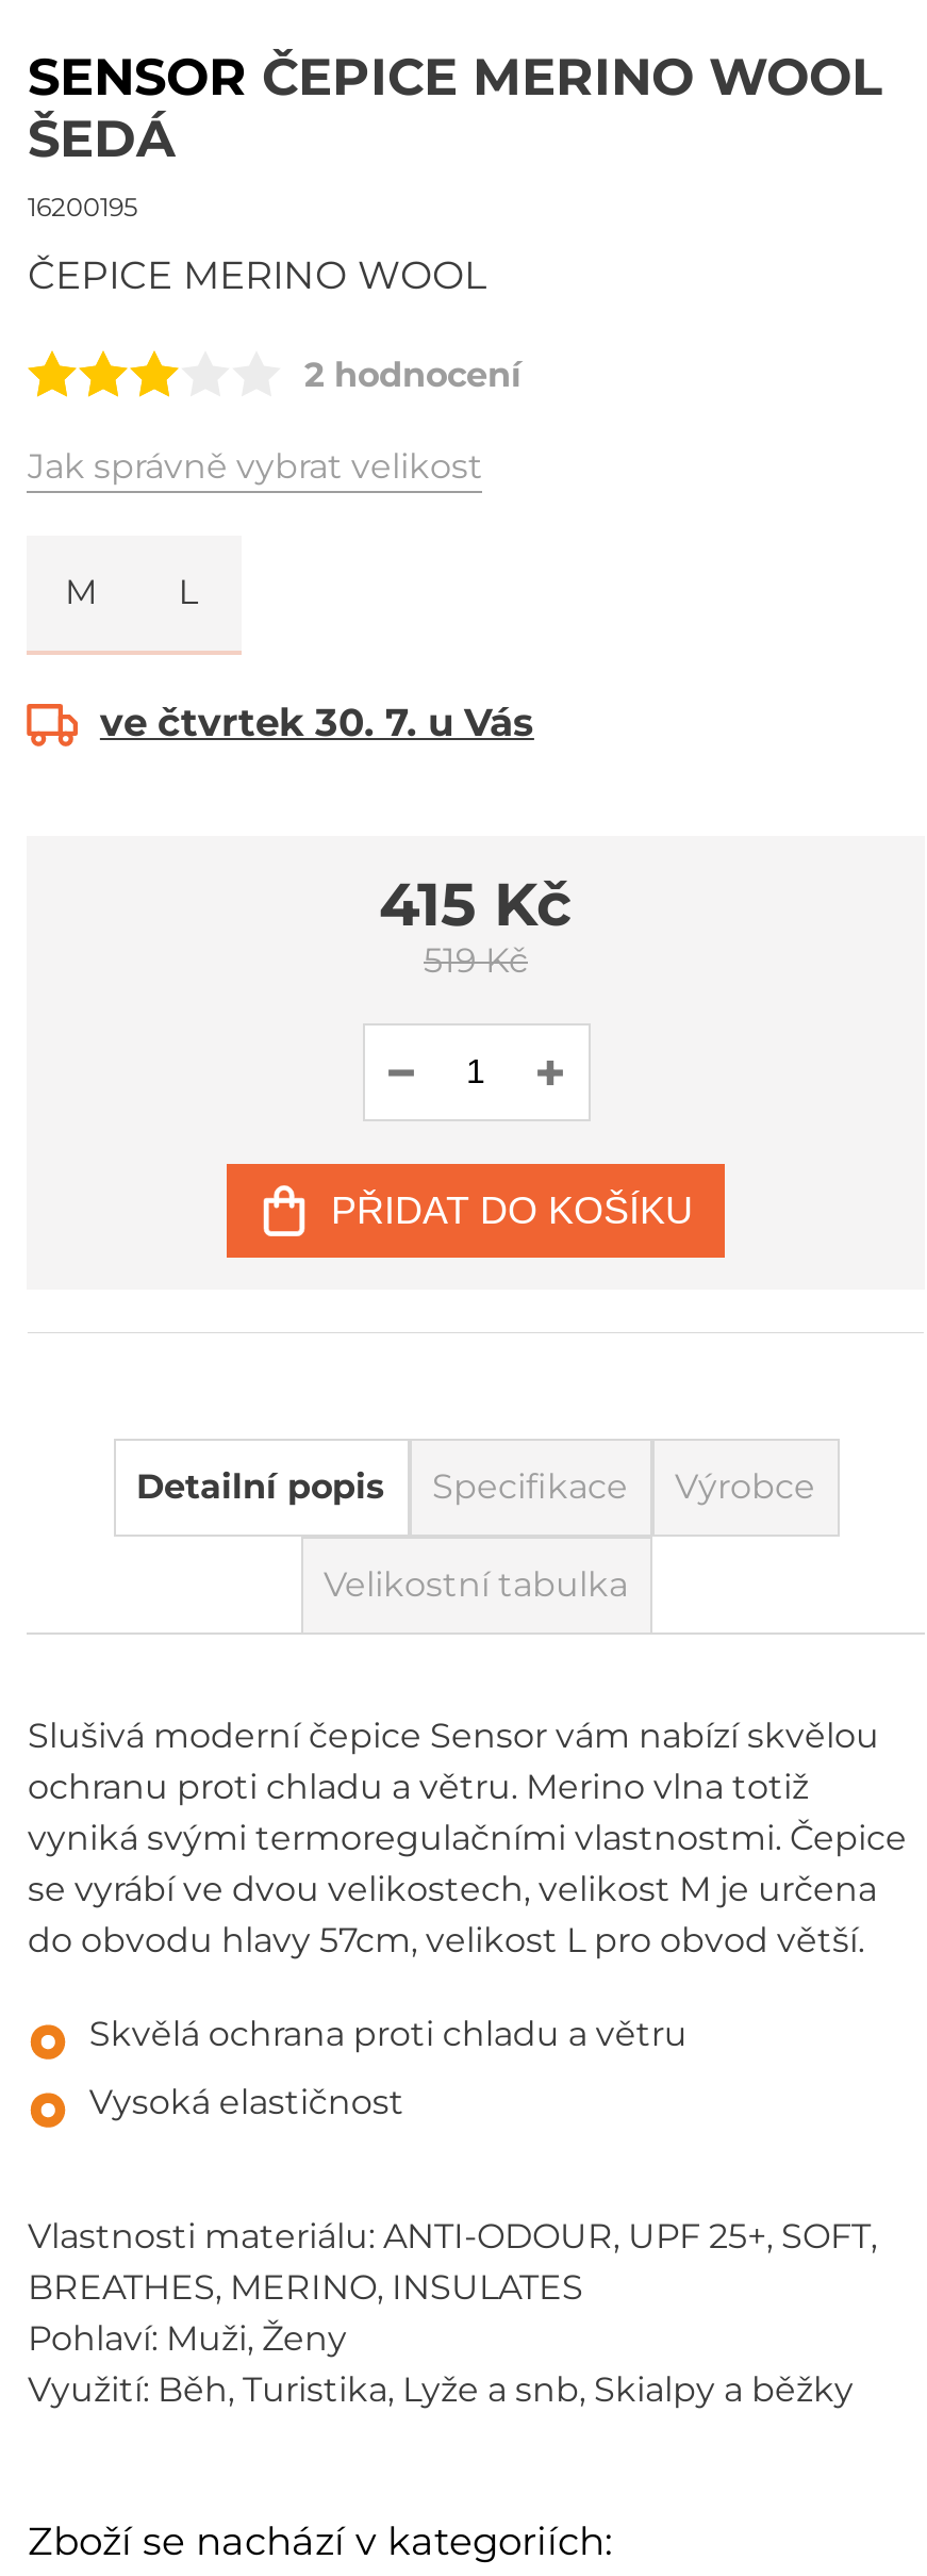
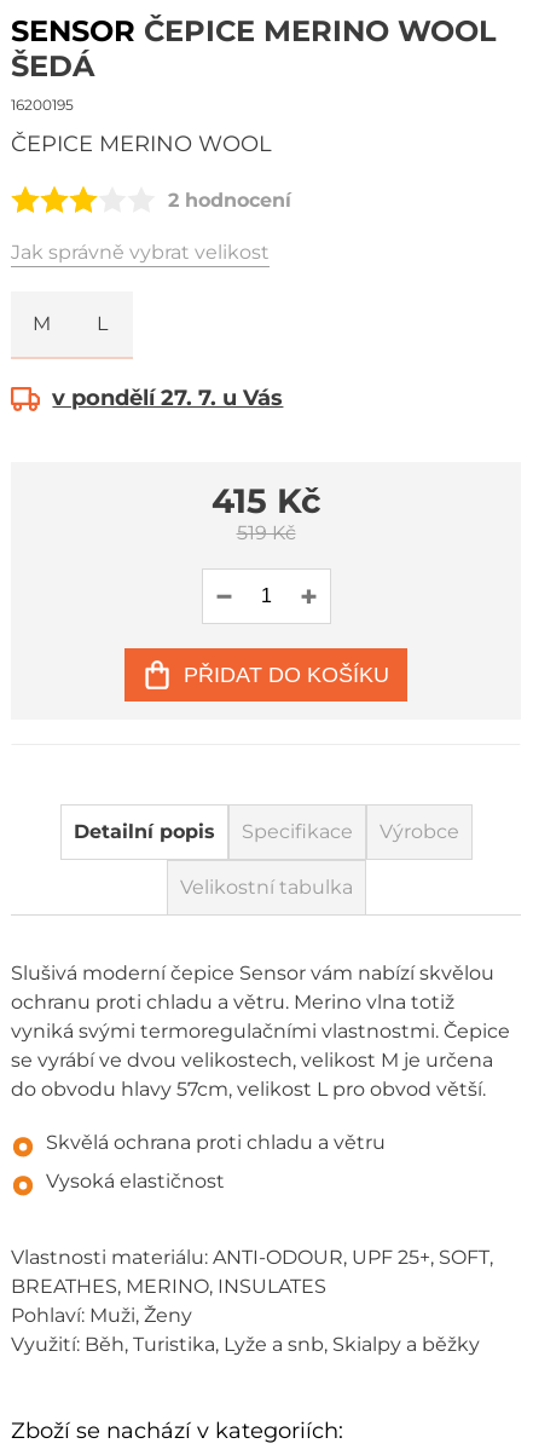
- ve čtvrtek 30. 7. u Vás
+ v pondělí 27. 7. u Vás
